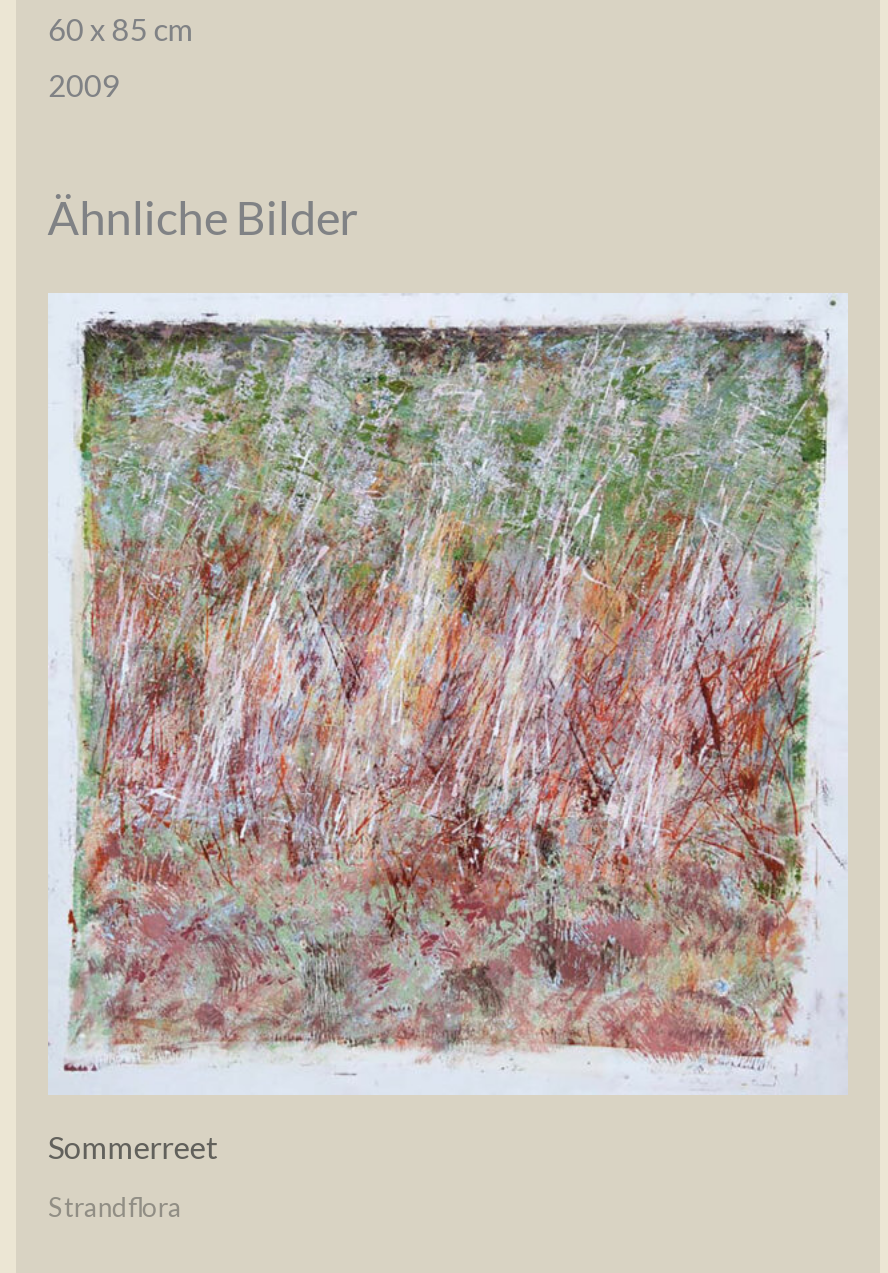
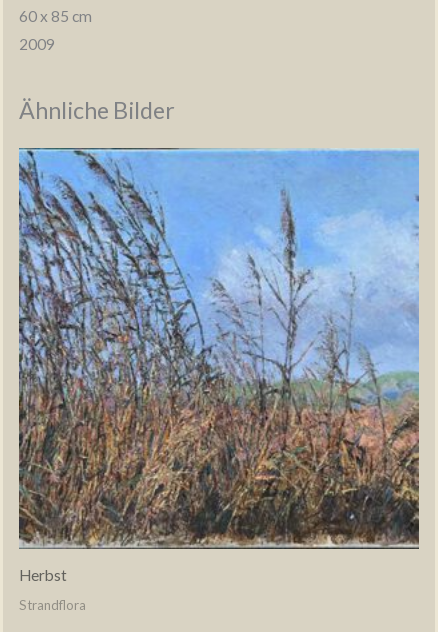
- [image]
- Sommerreet
+ [image]
+ Herbst
